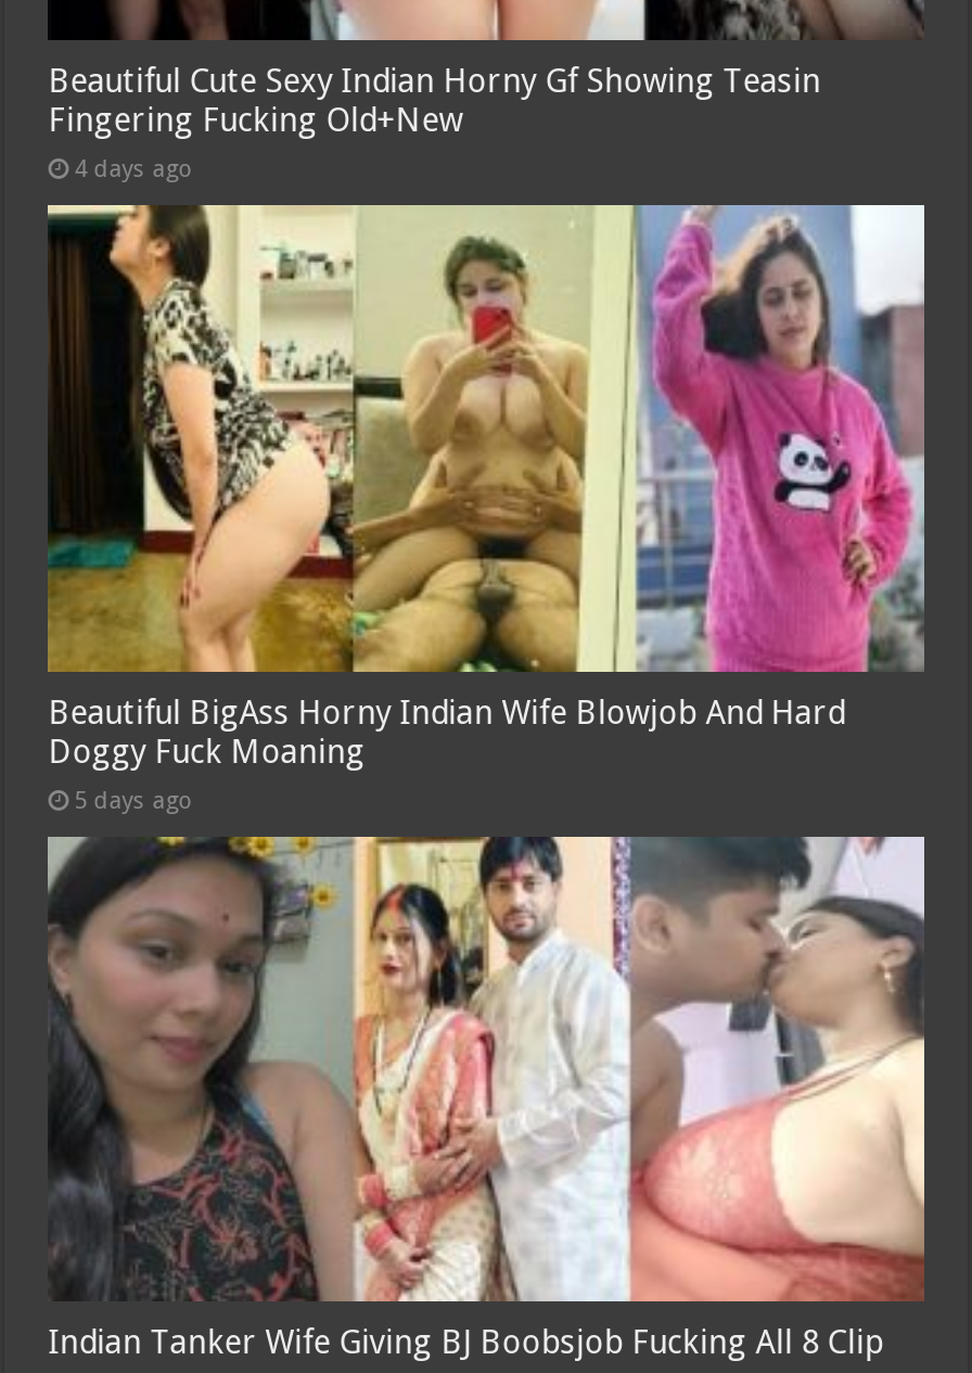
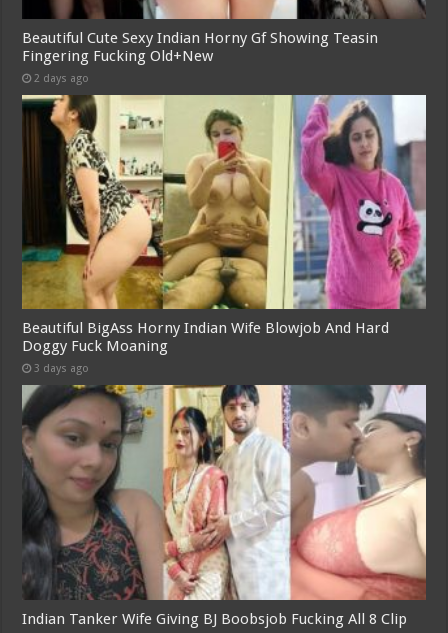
- 4 days ago
+ 2 days ago

- 5 days ago
+ 3 days ago
